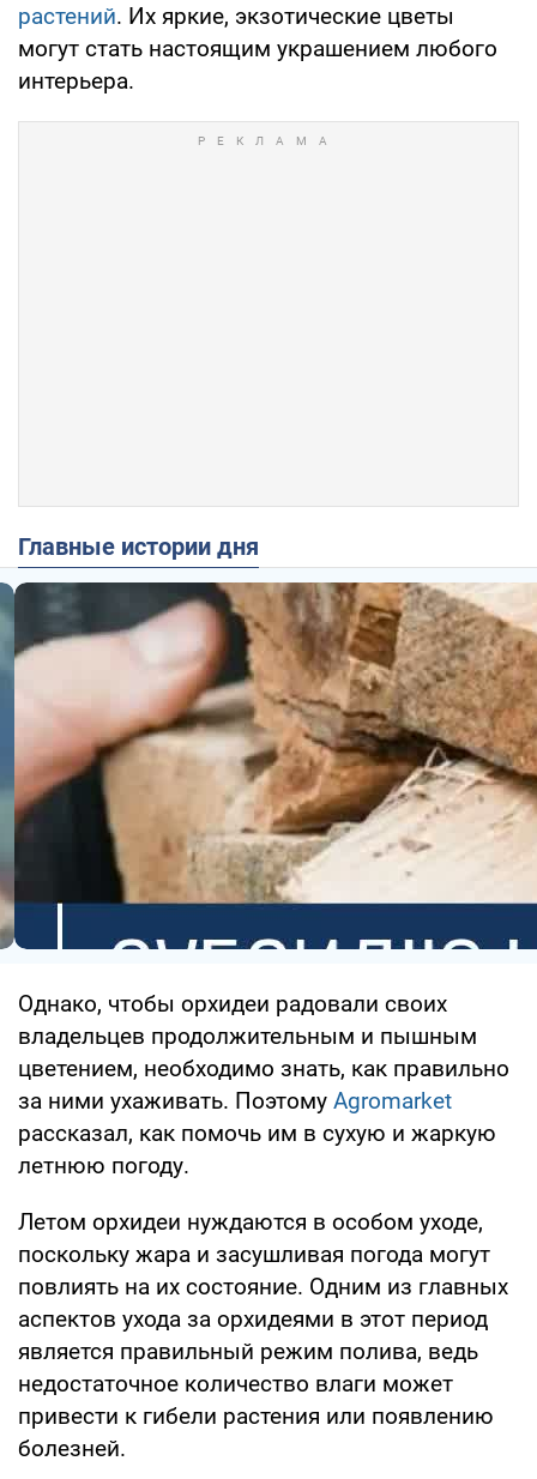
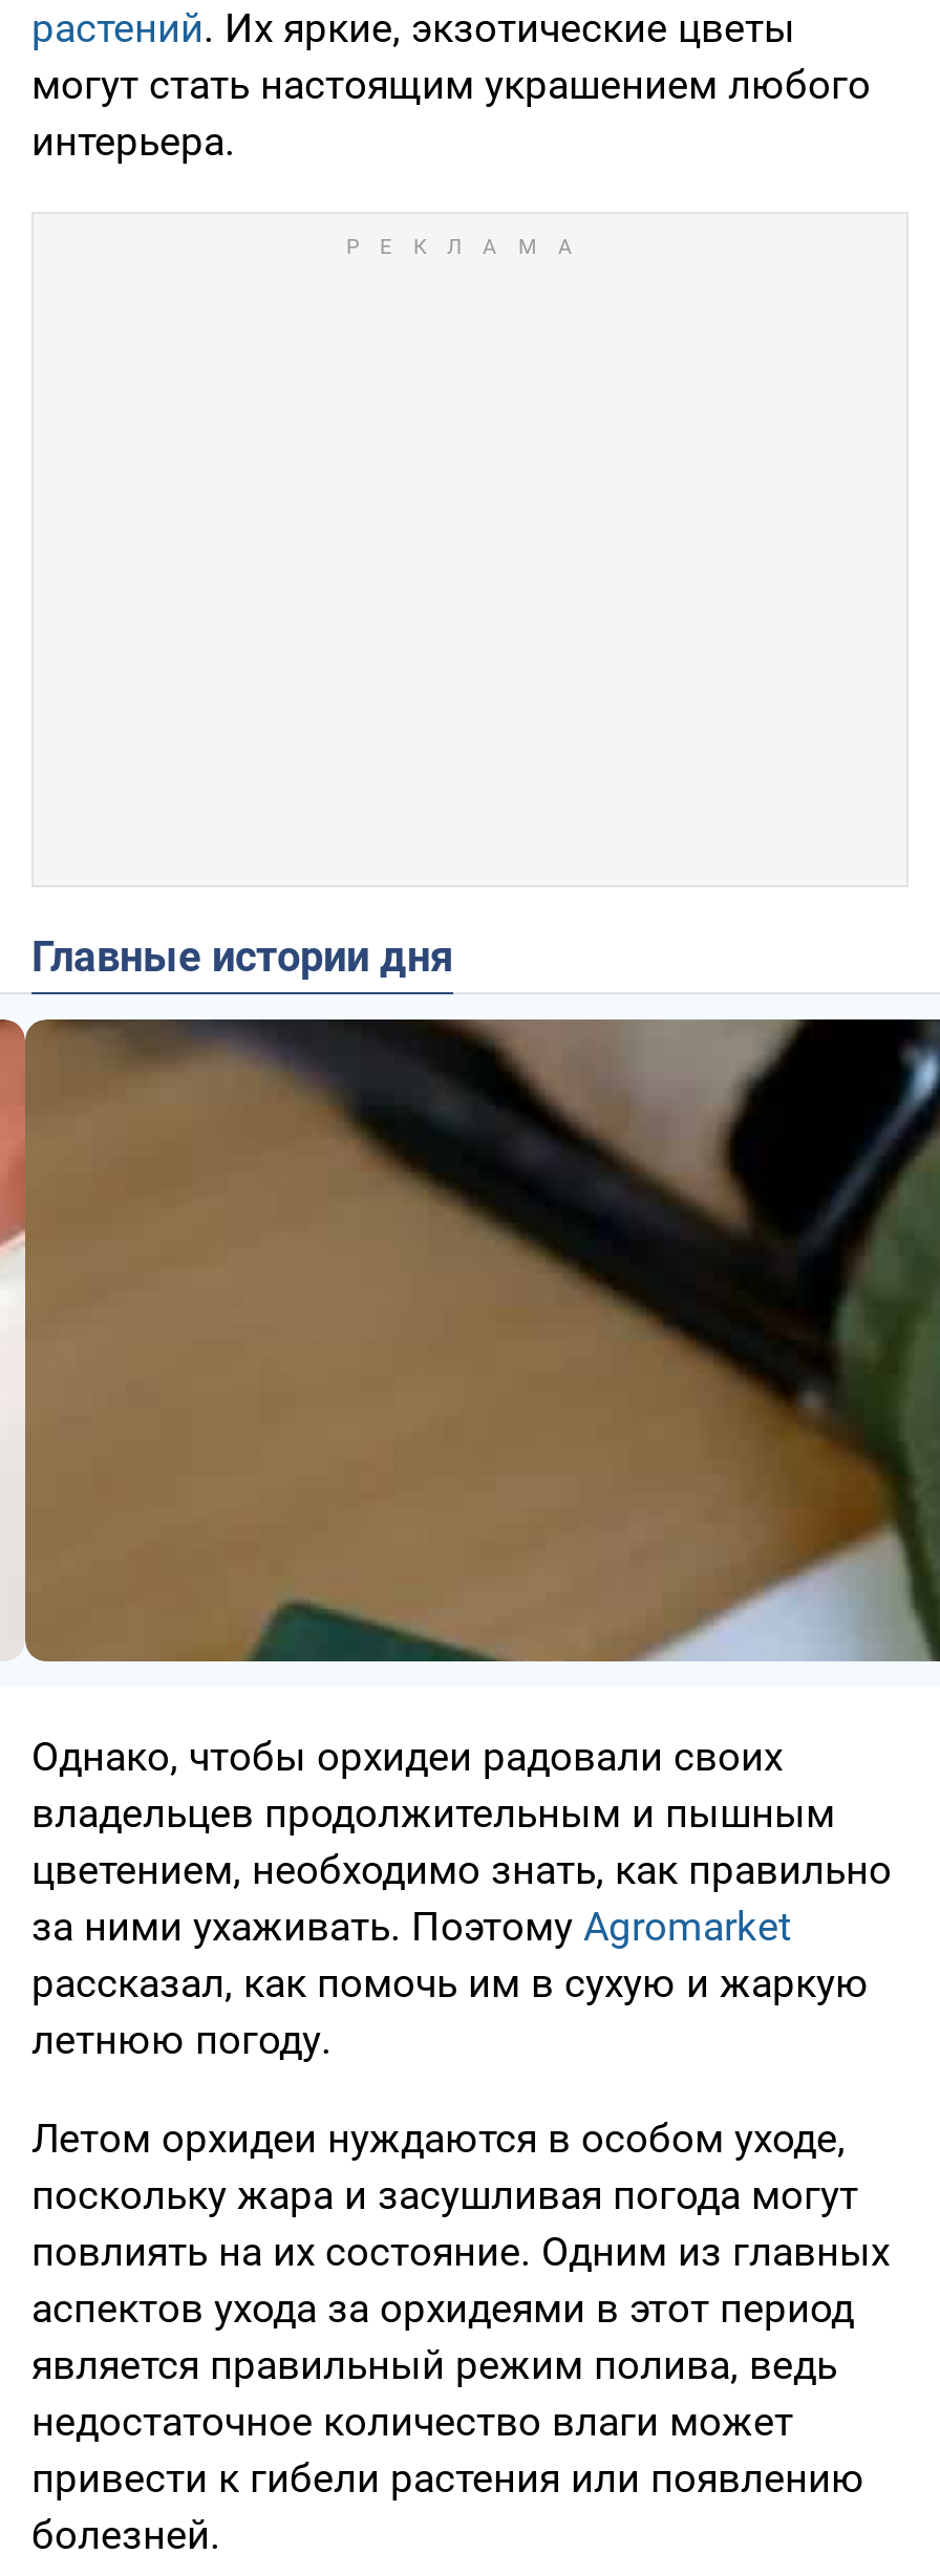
- [image]
+ [image]
